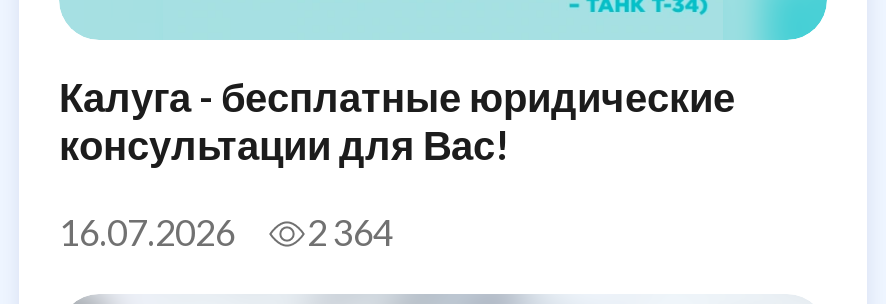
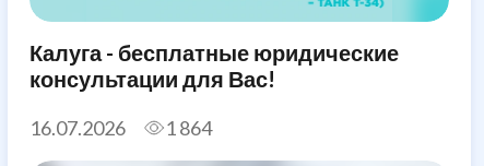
- 16.07.2026 2 364
+ 16.07.2026 1 864
